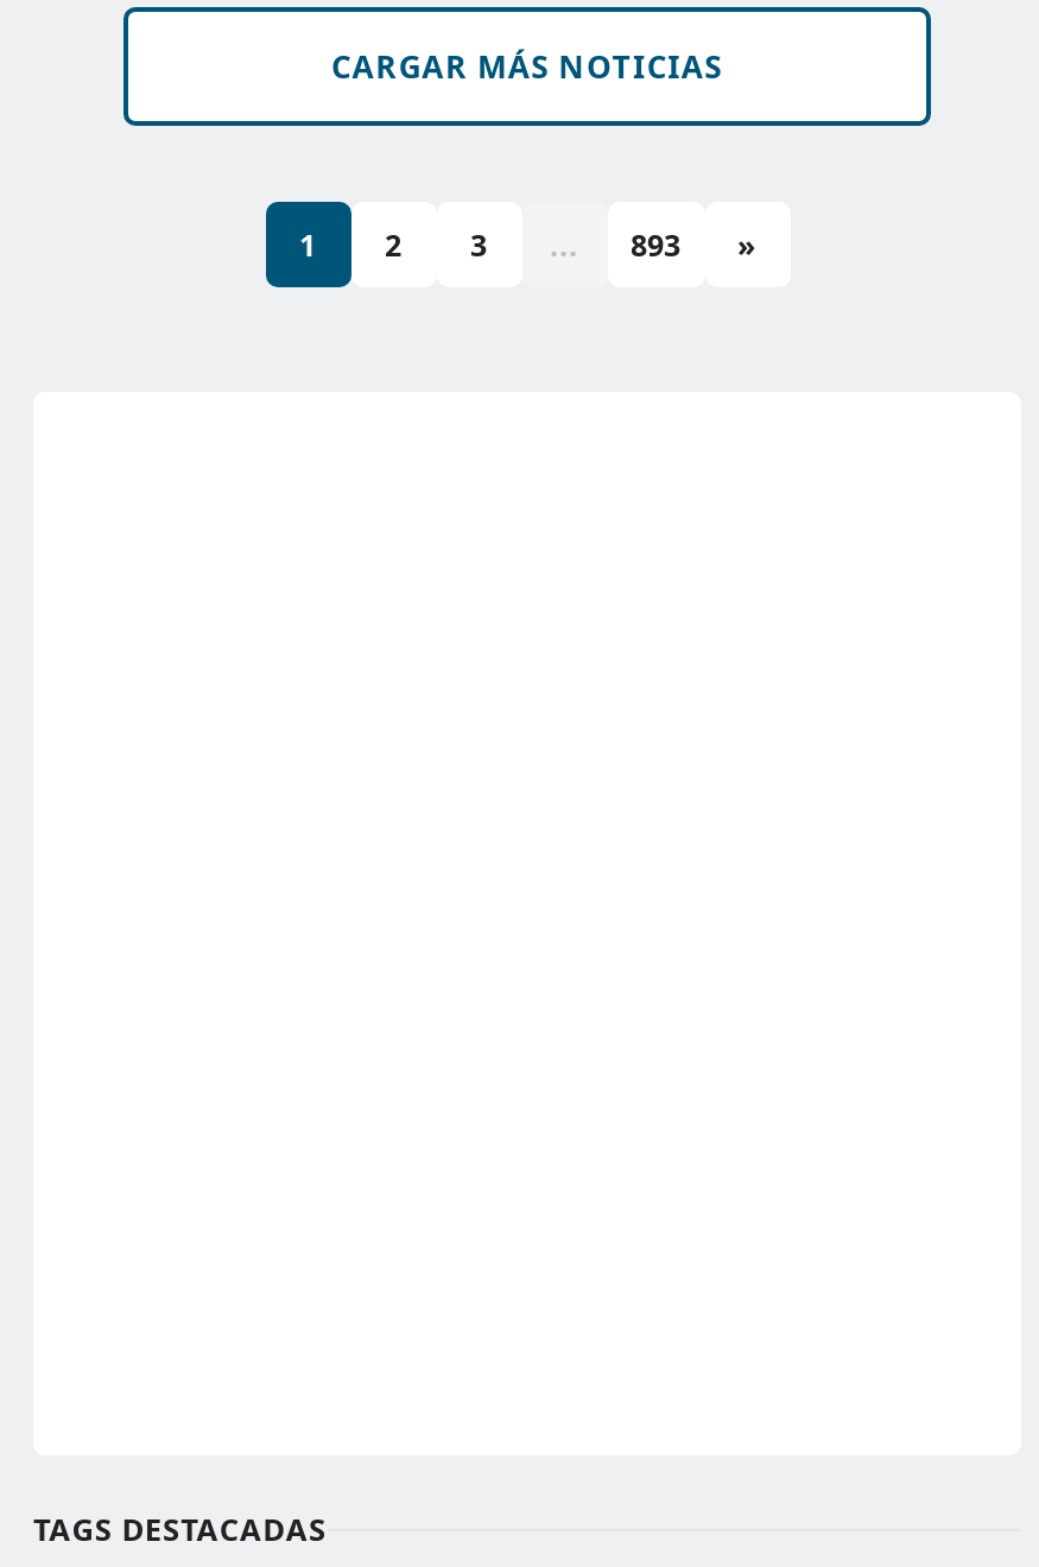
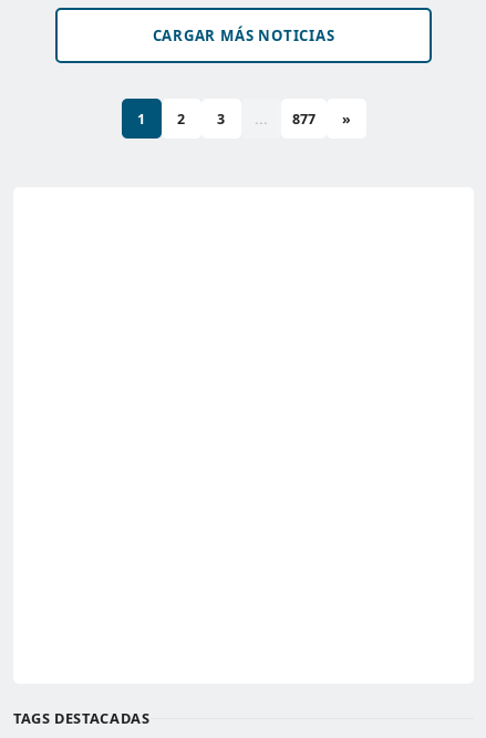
- 893
+ 877
